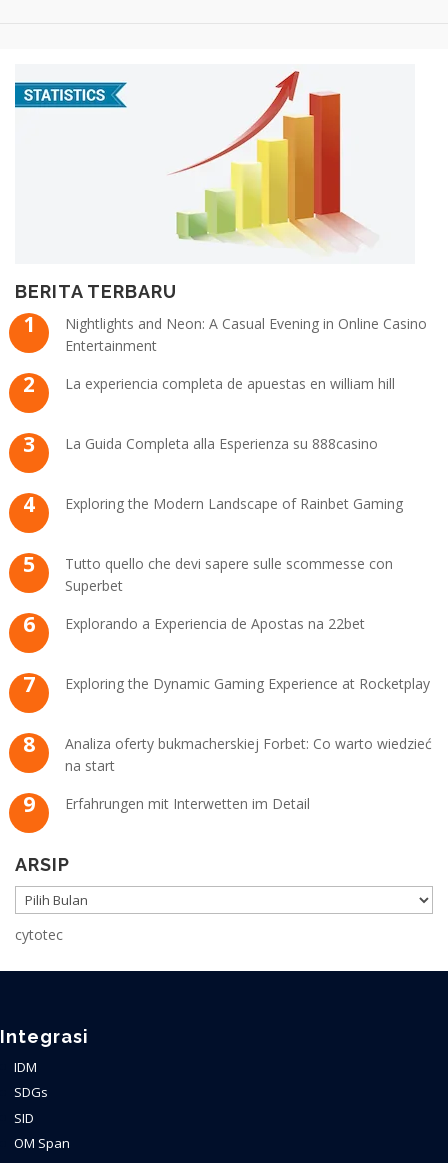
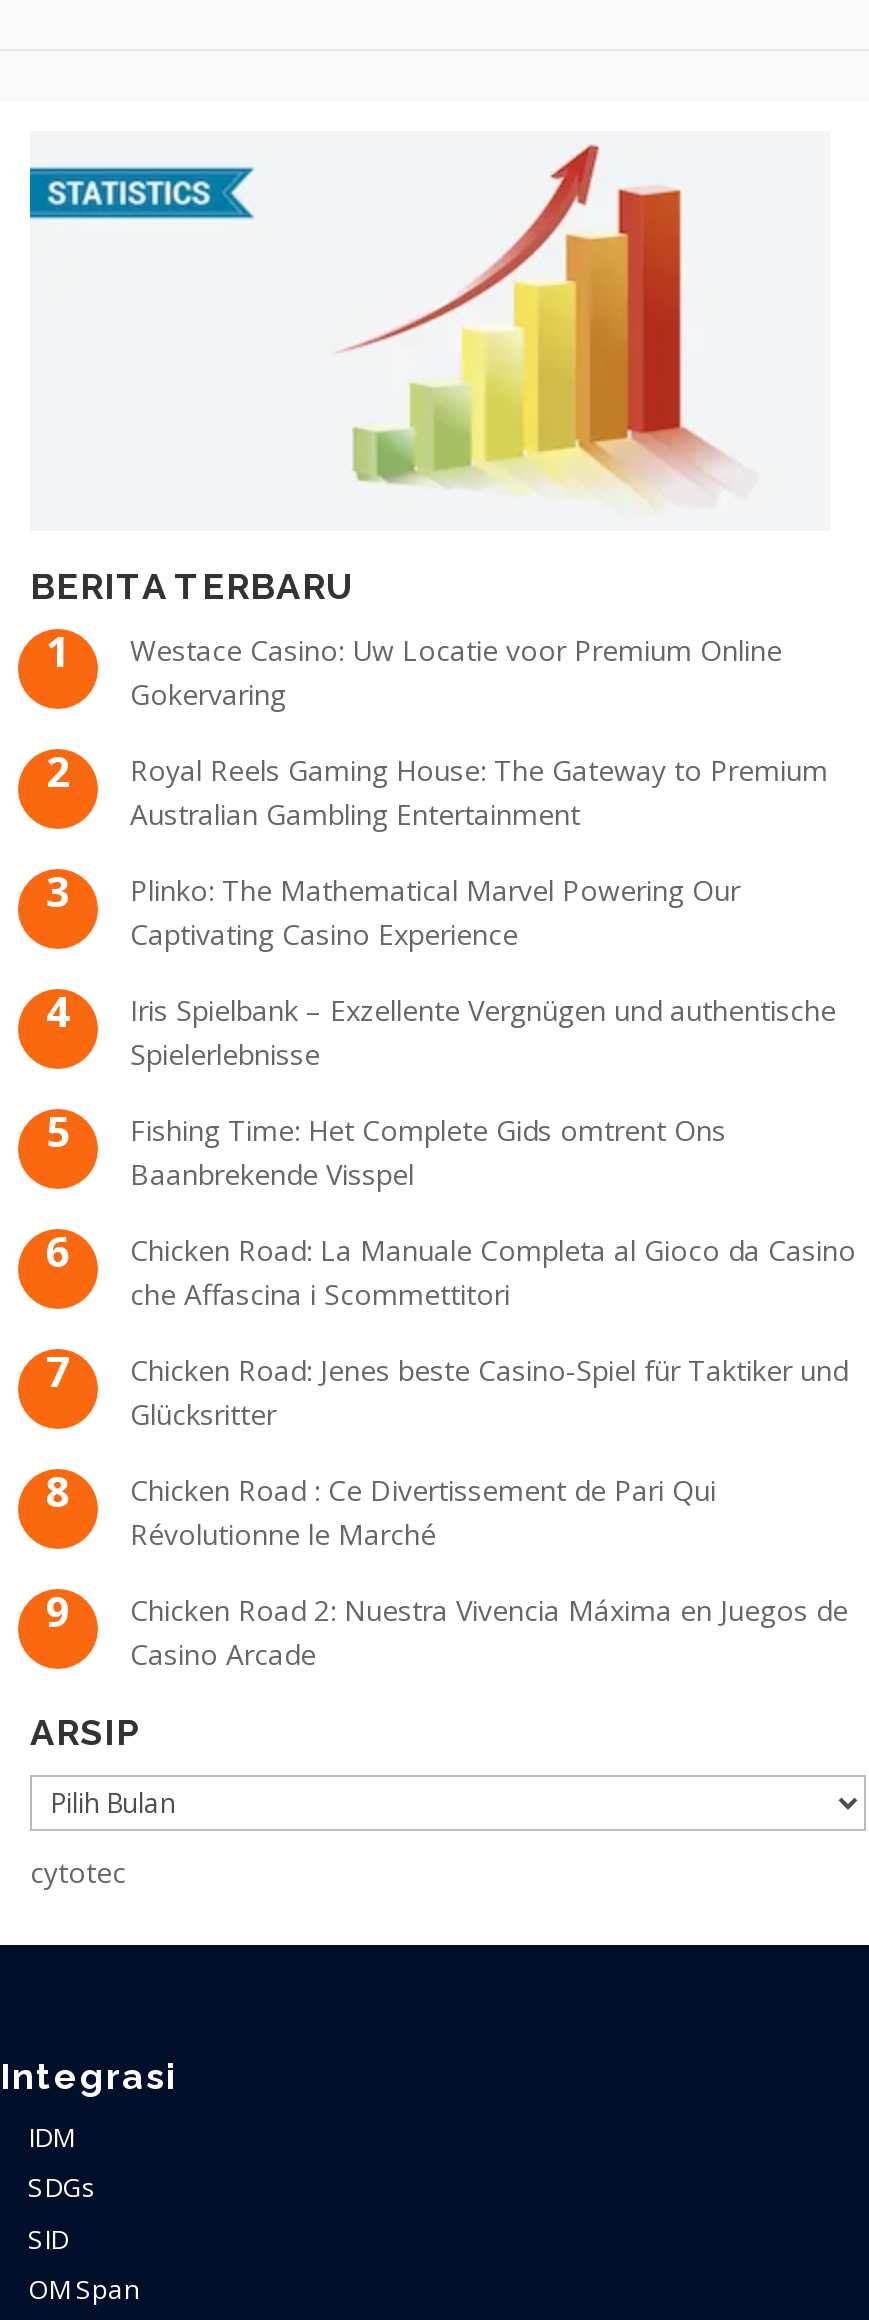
- Nightlights and Neon: A Casual Evening in Online Casino
- Entertainment
+ Westace Casino: Uw Locatie voor Premium Online
+ Gokervaring

- La experiencia completa de apuestas en william hill
+ Royal Reels Gaming House: The Gateway to Premium
+ Australian Gambling Entertainment

- La Guida Completa alla Esperienza su 888casino
+ Plinko: The Mathematical Marvel Powering Our
+ Captivating Casino Experience

- Exploring the Modern Landscape of Rainbet Gaming
+ Iris Spielbank – Exzellente Vergnügen und authentische
+ Spielerlebnisse

- Tutto quello che devi sapere sulle scommesse con
- Superbet
+ Fishing Time: Het Complete Gids omtrent Ons
+ Baanbrekende Visspel

- Explorando a Experiencia de Apostas na 22bet
+ Chicken Road: La Manuale Completa al Gioco da Casino
+ che Affascina i Scommettitori

- Exploring the Dynamic Gaming Experience at Rocketplay
+ Chicken Road: Jenes beste Casino-Spiel für Taktiker und
+ Glücksritter

- Analiza oferty bukmacherskiej Forbet: Co warto wiedzieć
- na start
+ Chicken Road : Ce Divertissement de Pari Qui
+ Révolutionne le Marché

- Erfahrungen mit Interwetten im Detail
+ Chicken Road 2: Nuestra Vivencia Máxima en Juegos de
+ Casino Arcade
